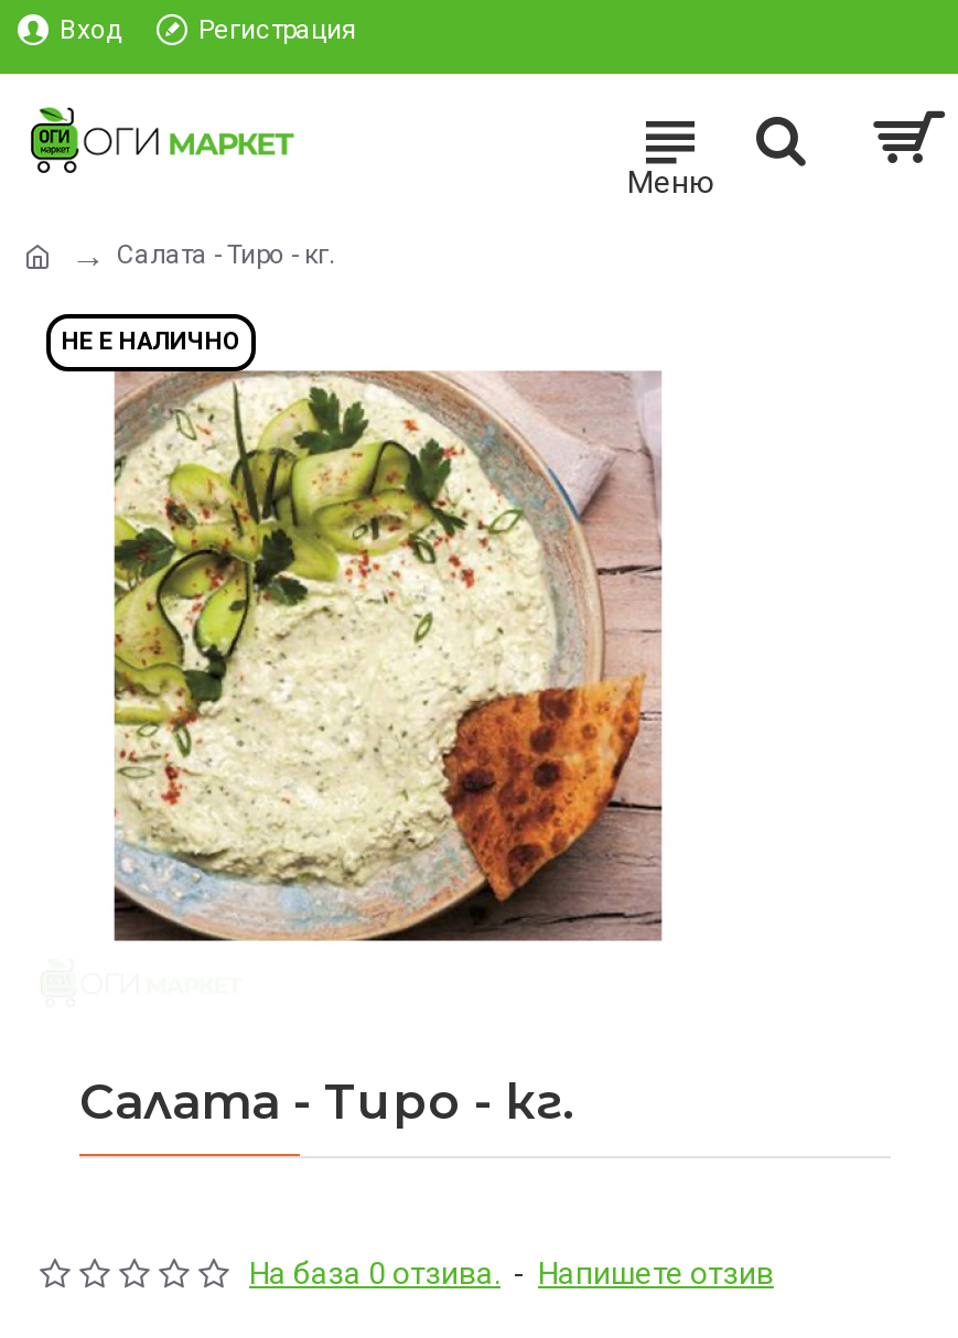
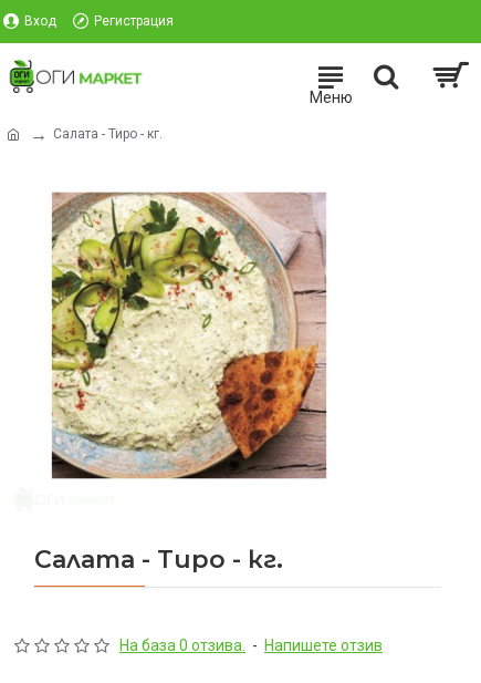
- НЕ Е НАЛИЧНО
